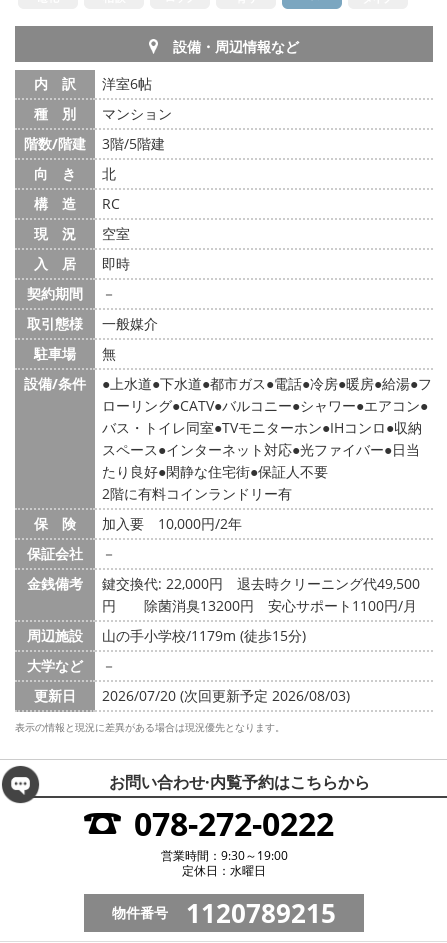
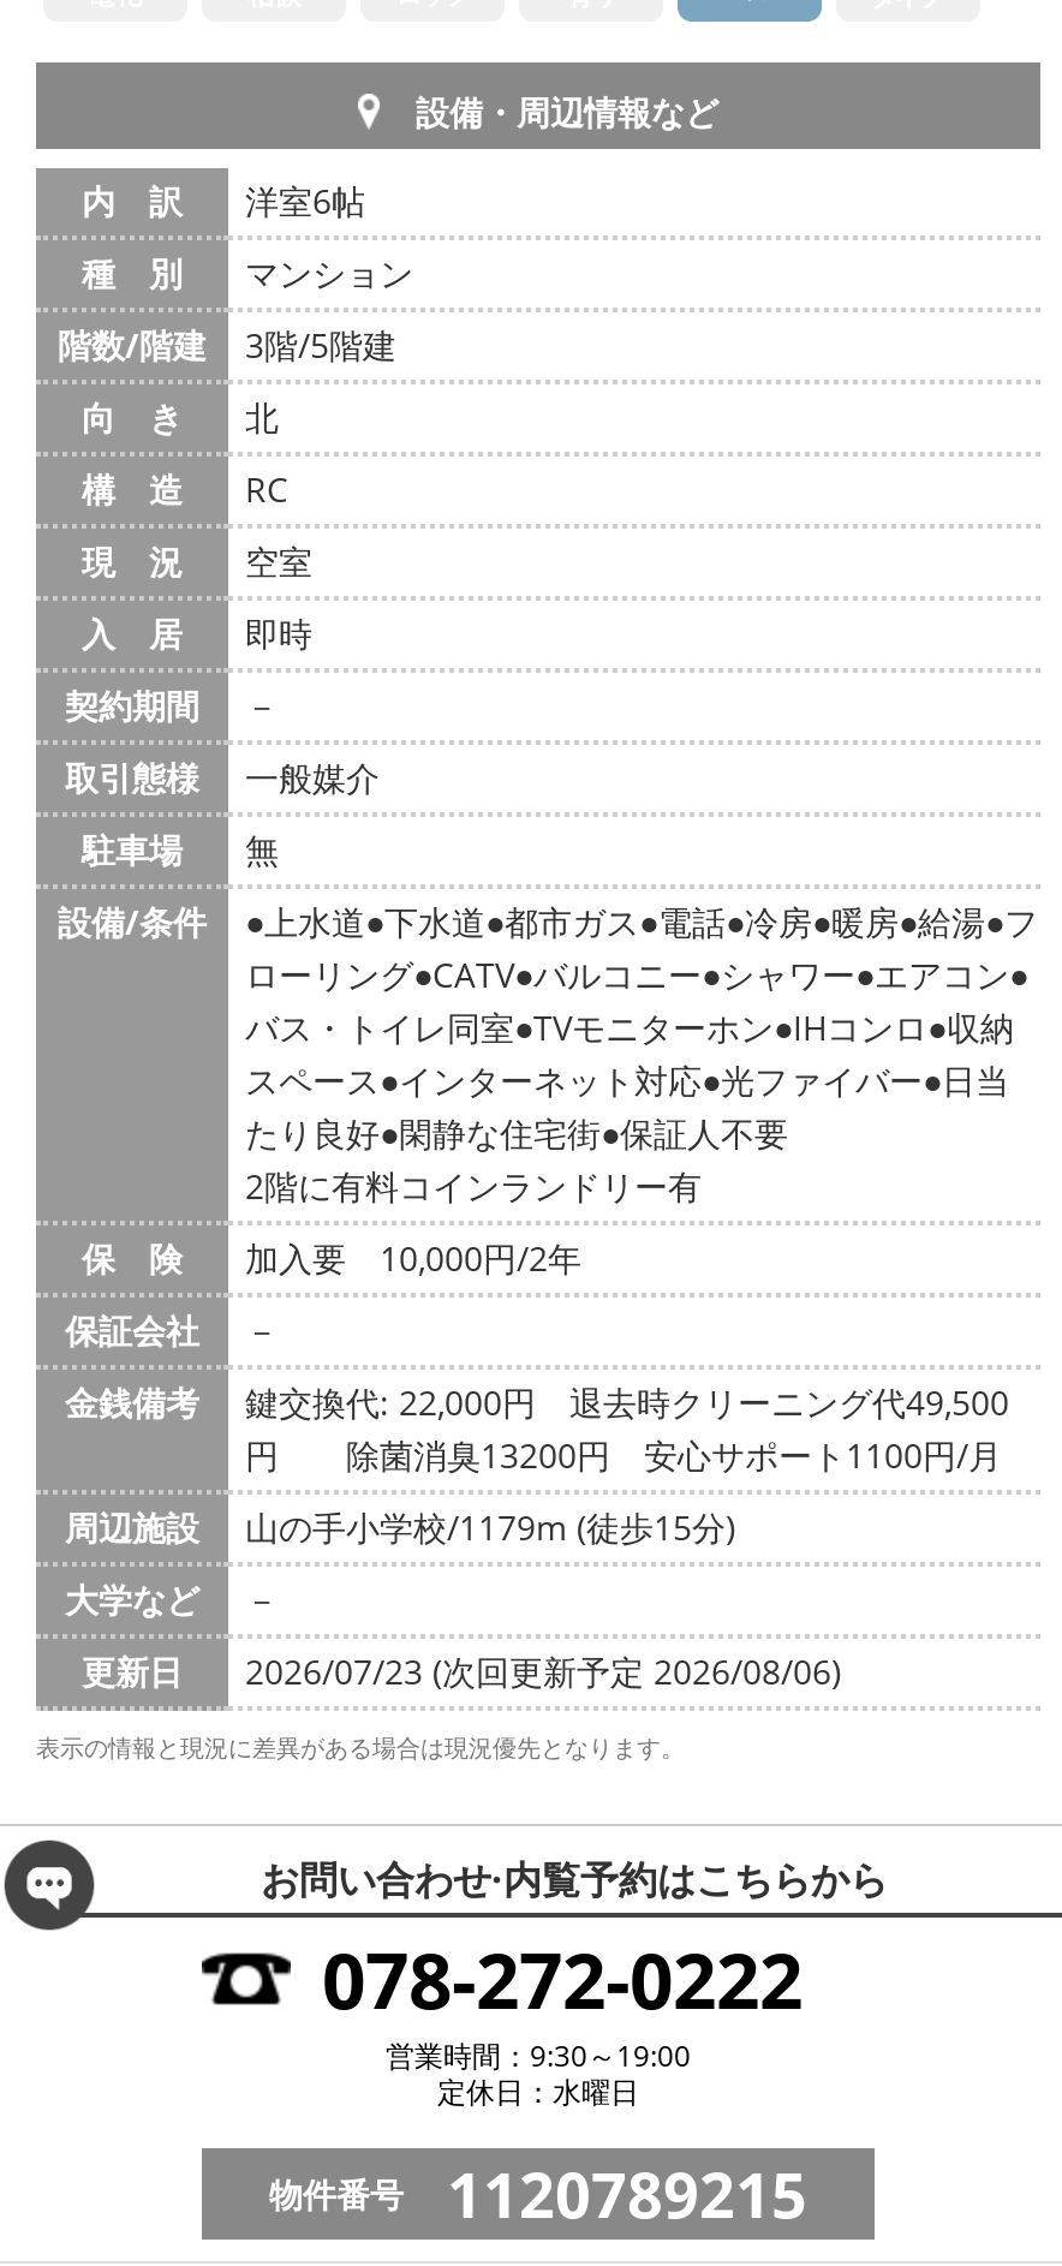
- 2026/07/20 (次回更新予定 2026/08/03)
+ 2026/07/23 (次回更新予定 2026/08/06)
